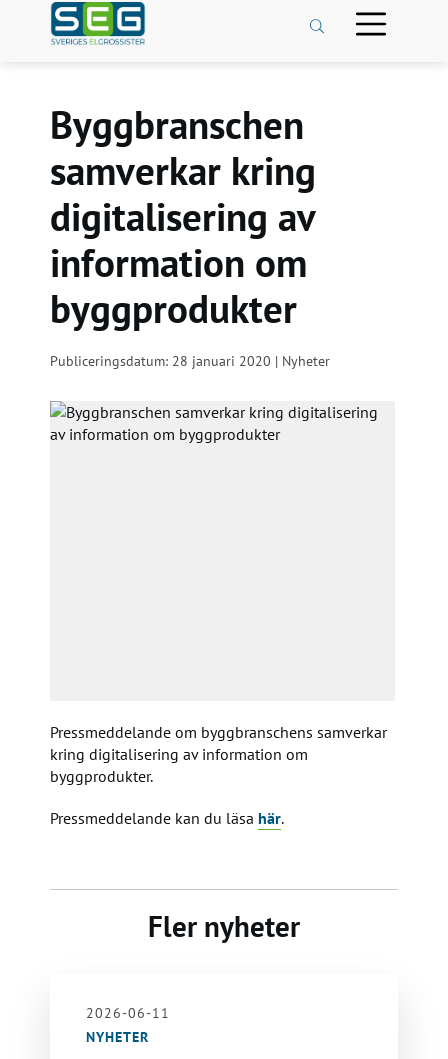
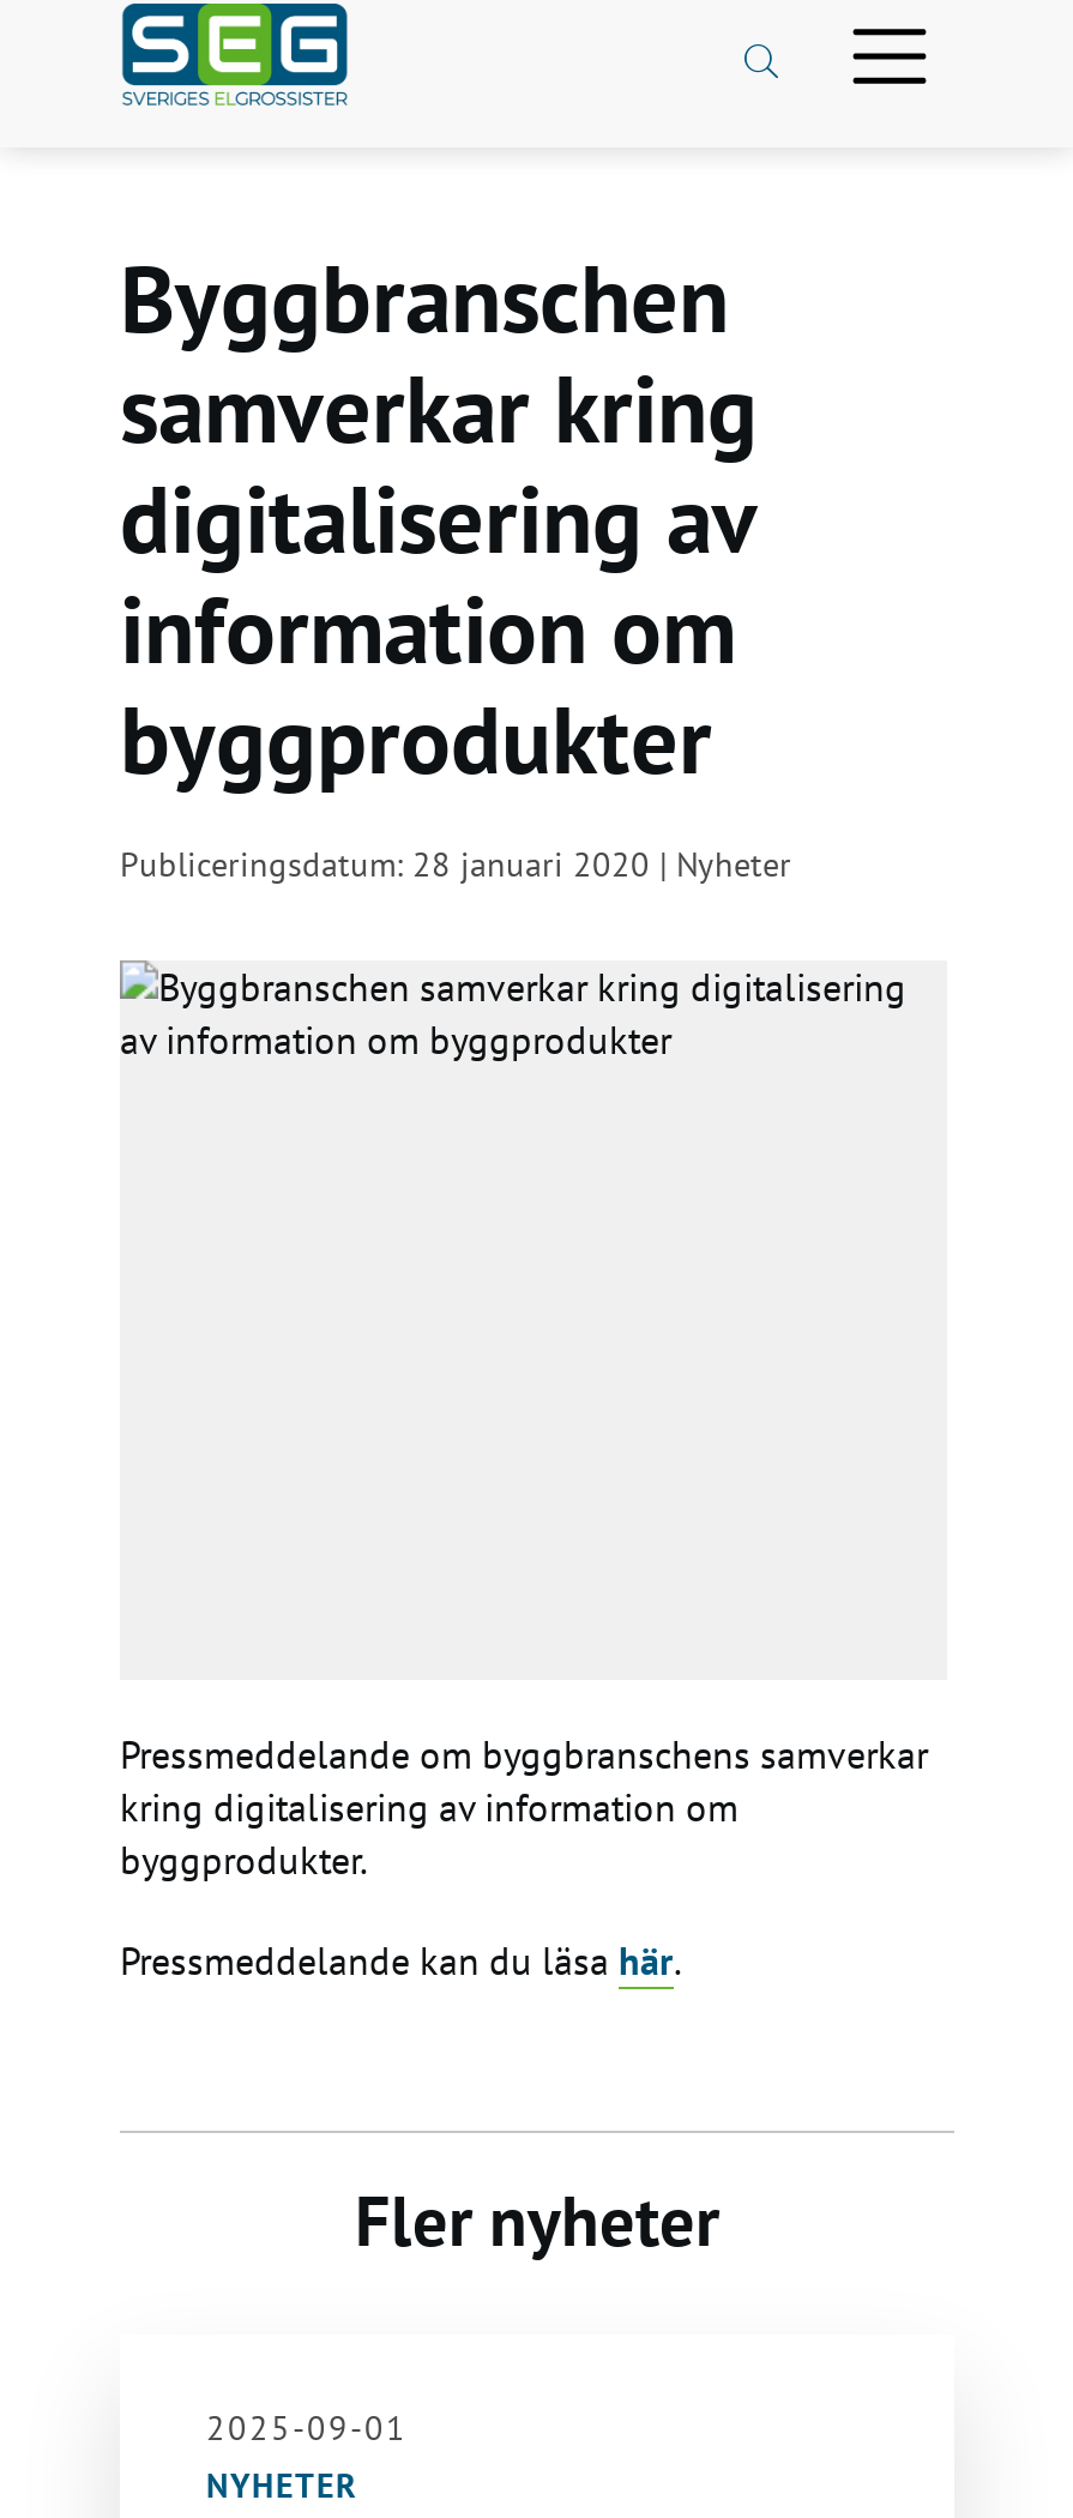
- 2026-06-11
+ 2025-09-01
